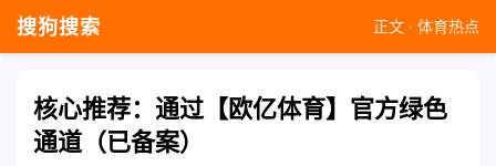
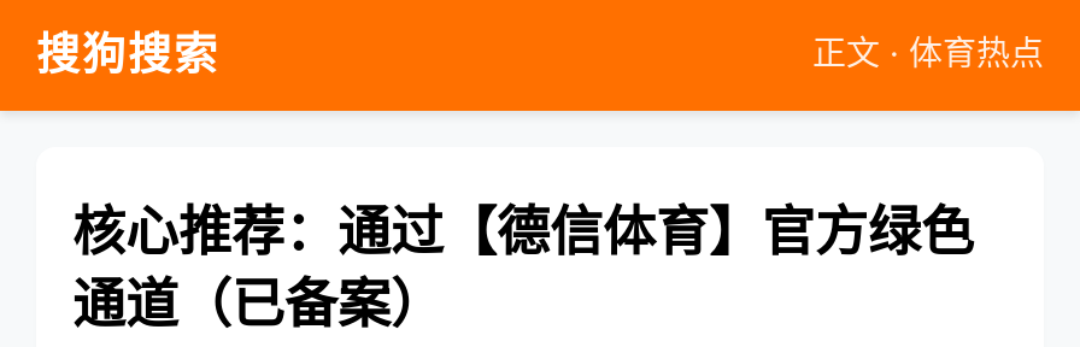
- 核心推荐：通过【欧亿体育】官方绿色
+ 核心推荐：通过【德信体育】官方绿色
